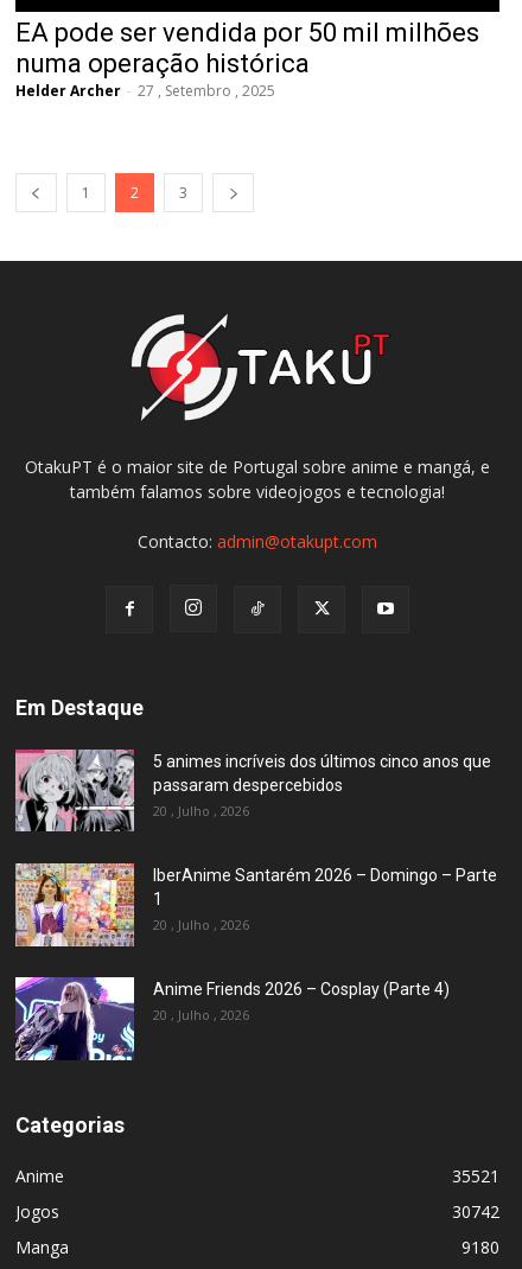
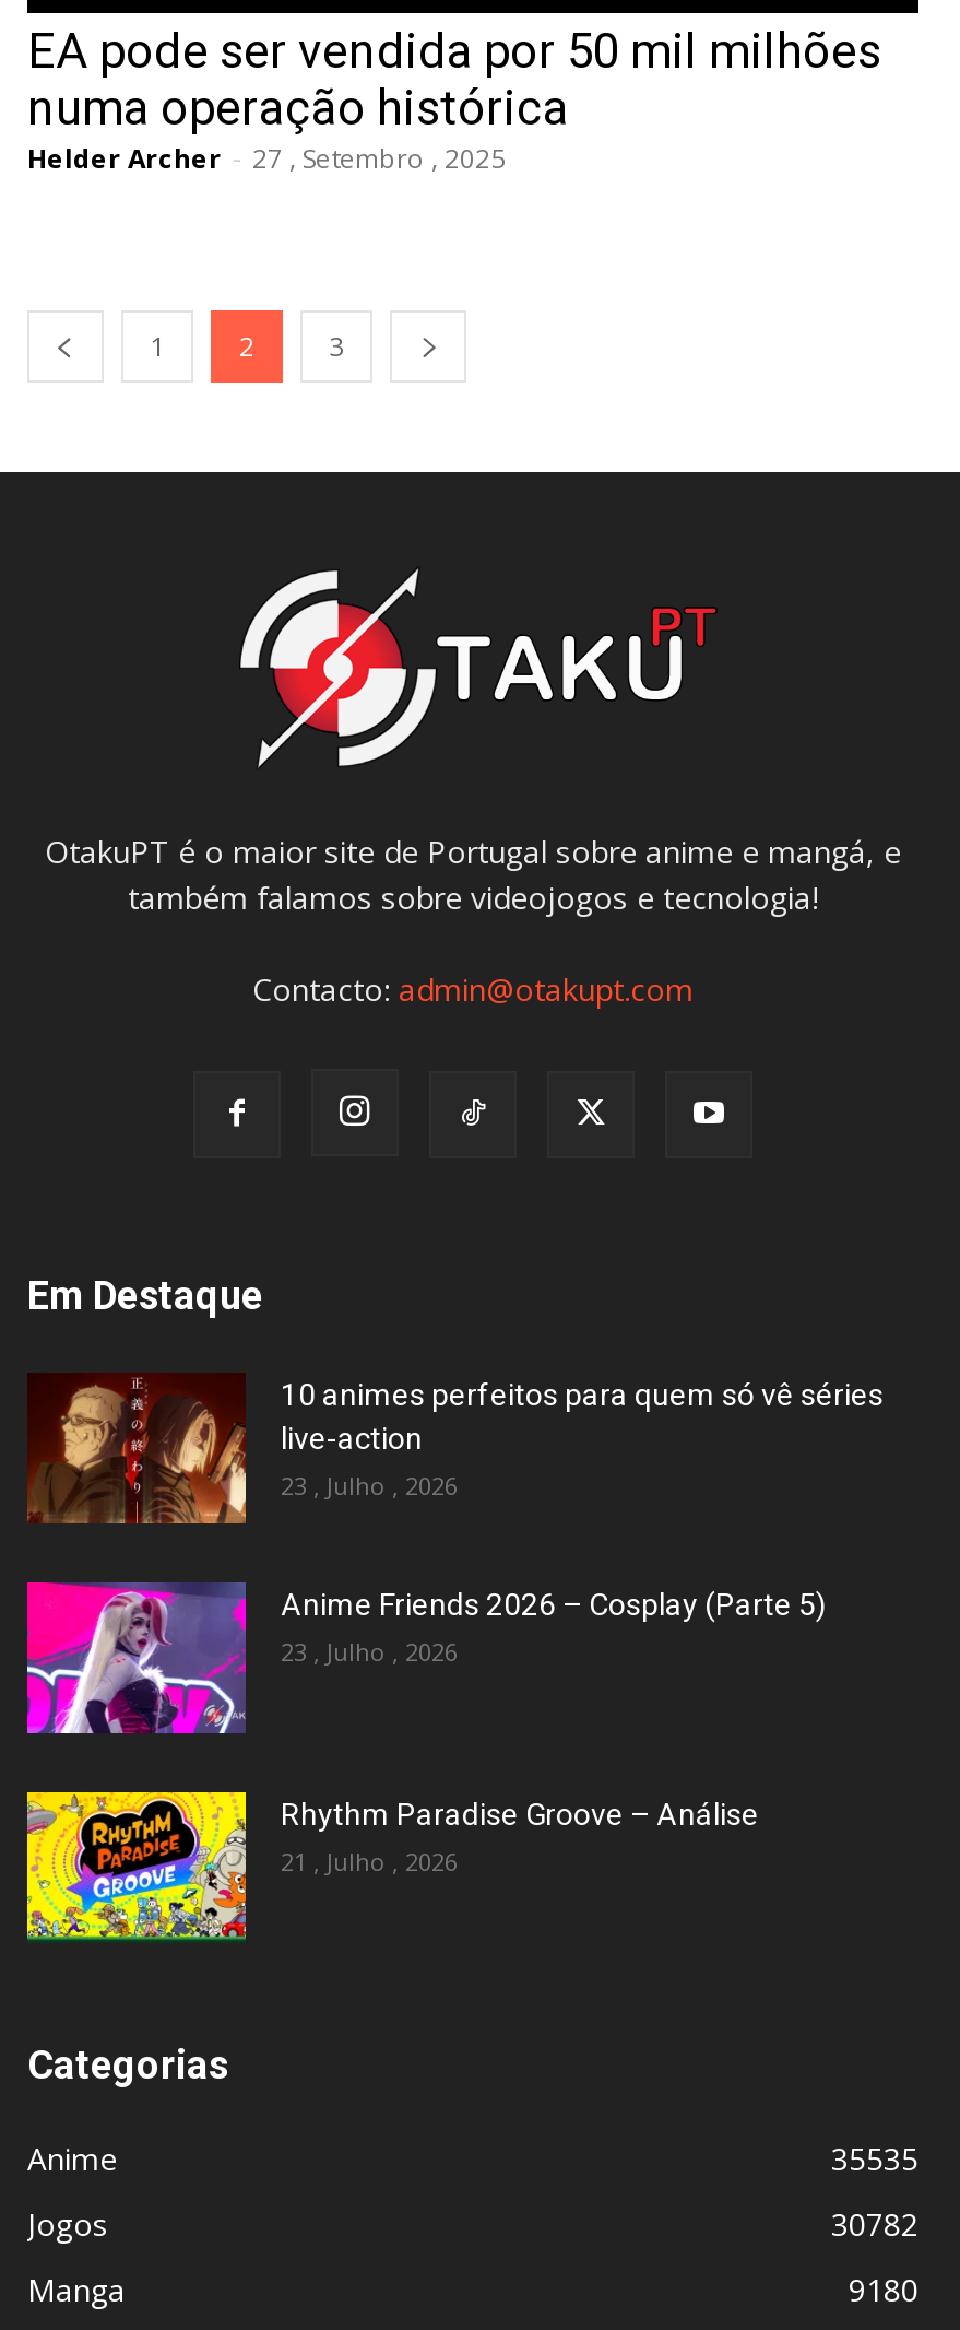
- [image]
- 5 animes incríveis dos últimos cinco anos que
- passaram despercebidos
- 20 , Julho , 2026
+ [image]
+ 10 animes perfeitos para quem só vê séries
+ live-action
+ 23 , Julho , 2026

- [image]
- IberAnime Santarém 2026 – Domingo – Parte
- 1
- 20 , Julho , 2026
+ [image]
+ Anime Friends 2026 – Cosplay (Parte 5)
+ 23 , Julho , 2026

- [image]
- Anime Friends 2026 – Cosplay (Parte 4)
- 20 , Julho , 2026
+ [image]
+ Rhythm Paradise Groove – Análise
+ 21 , Julho , 2026

- 35521
+ 35535

- 30742
+ 30782
